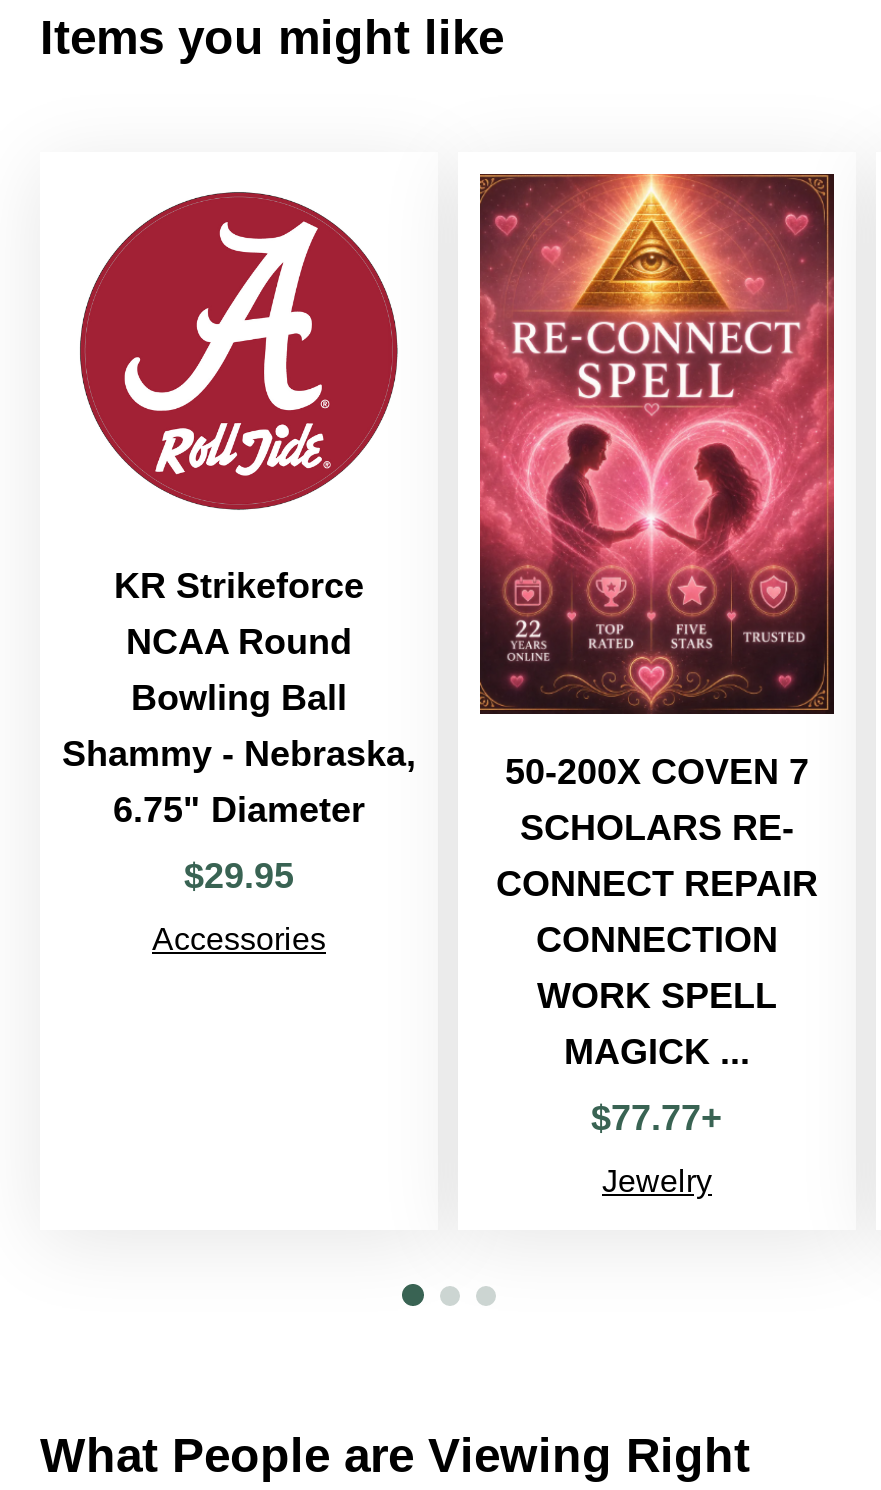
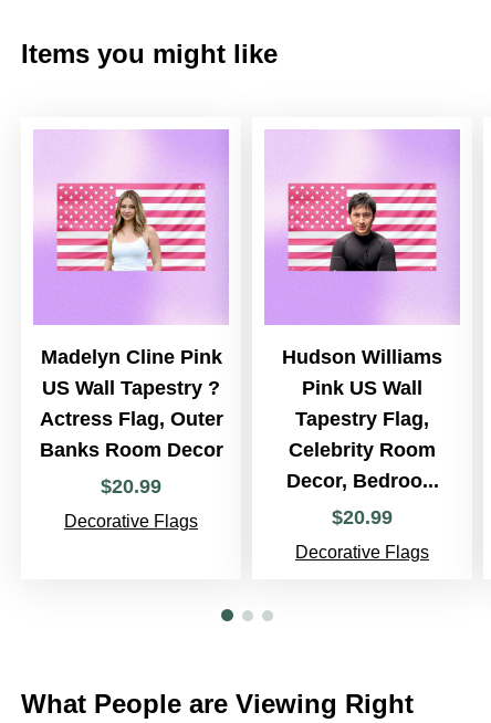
- [image]
- 50-200X COVEN 7
- SCHOLARS RE-
- CONNECT REPAIR
- CONNECTION
- WORK SPELL
- MAGICK ...
+ [image]
+ Hudson Williams
+ Pink US Wall
+ Tapestry Flag,
+ Celebrity Room
+ Decor, Bedroo...

- [image]
+ [image]

- KR Strikeforce
- NCAA Round
- Bowling Ball
- Shammy - Nebraska,
- 6.75" Diameter
+ Madelyn Cline Pink
+ US Wall Tapestry ?
+ Actress Flag, Outer
+ Banks Room Decor

- $29.95
+ $20.99

- Accessories
+ Decorative Flags

- $77.77+
+ $20.99

- Jewelry
+ Decorative Flags
